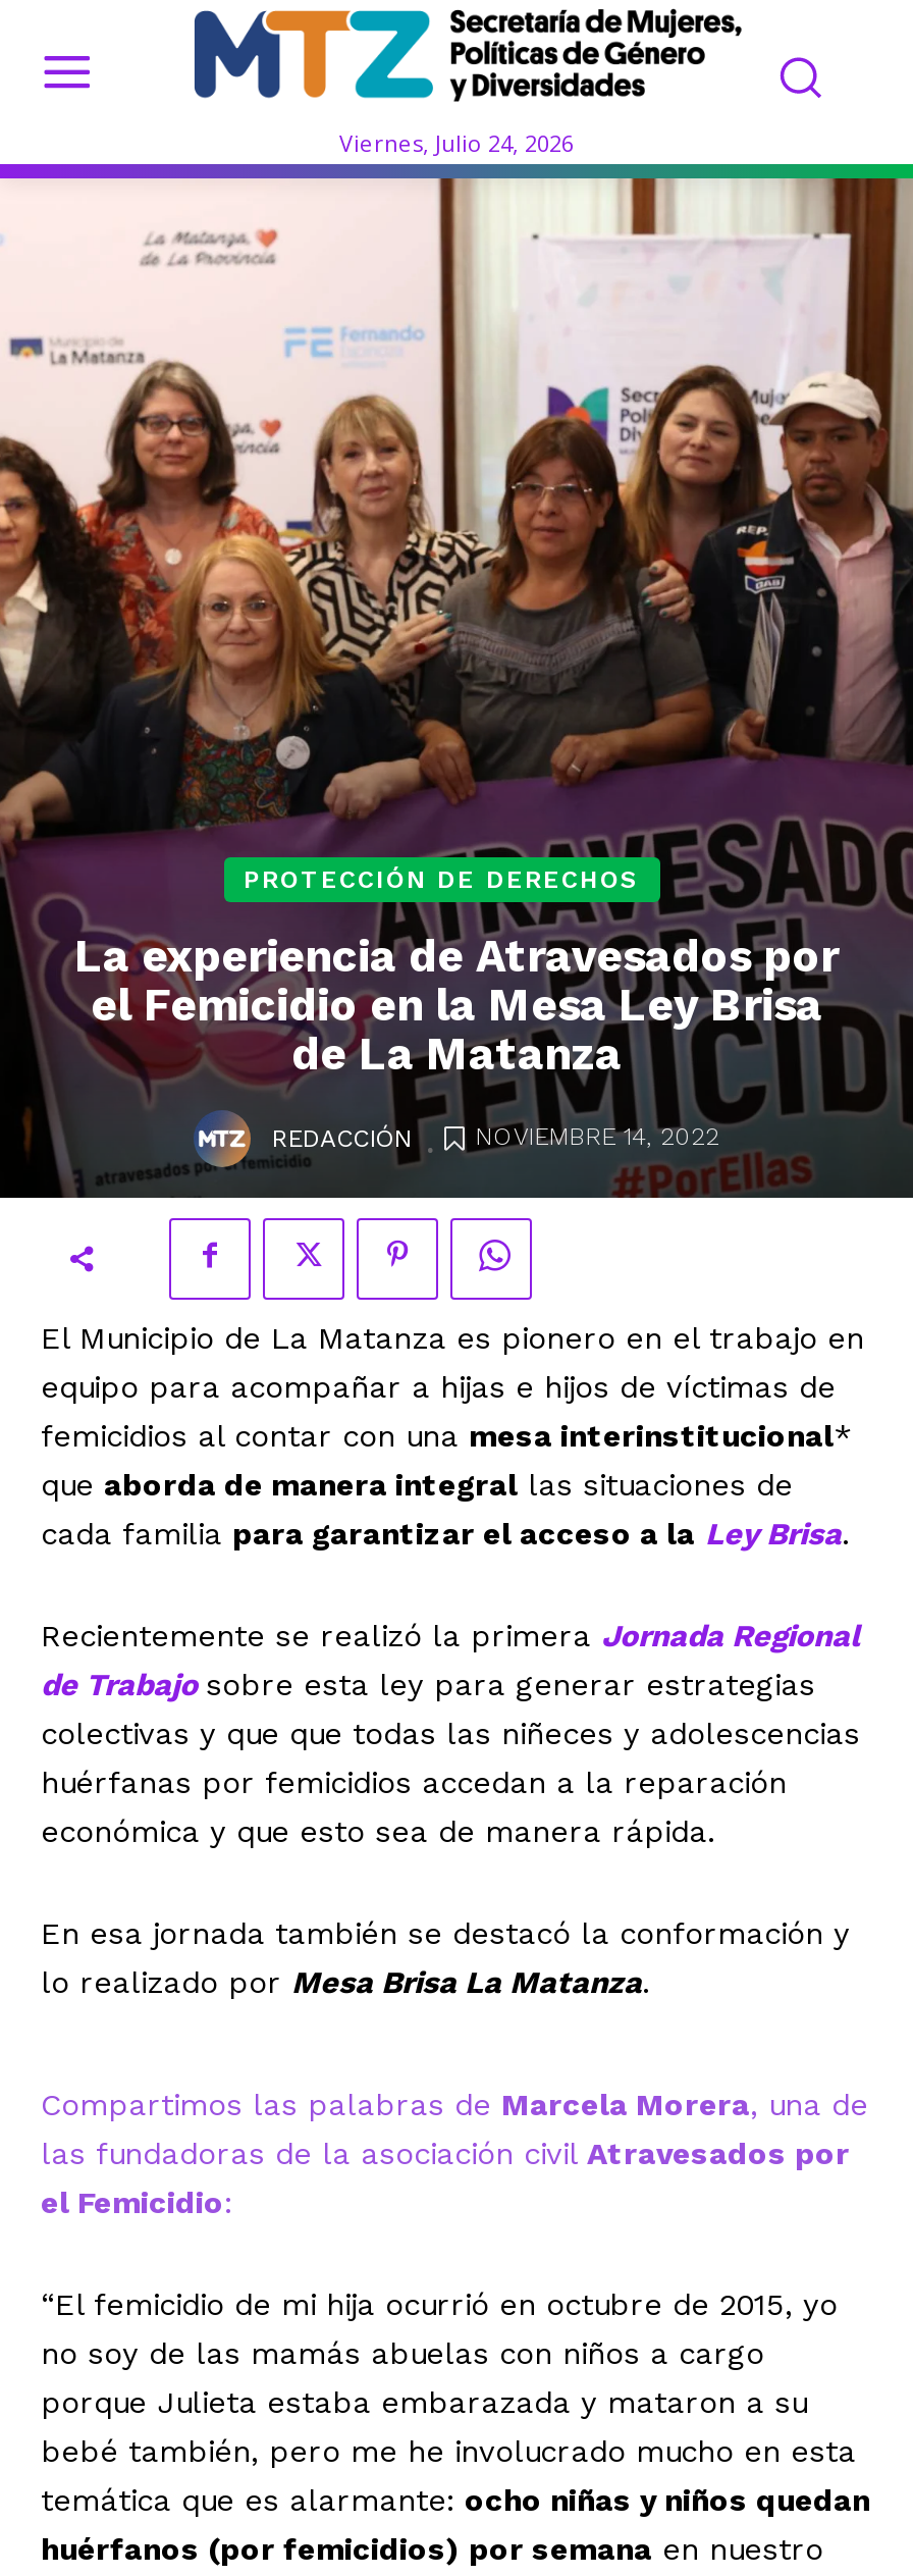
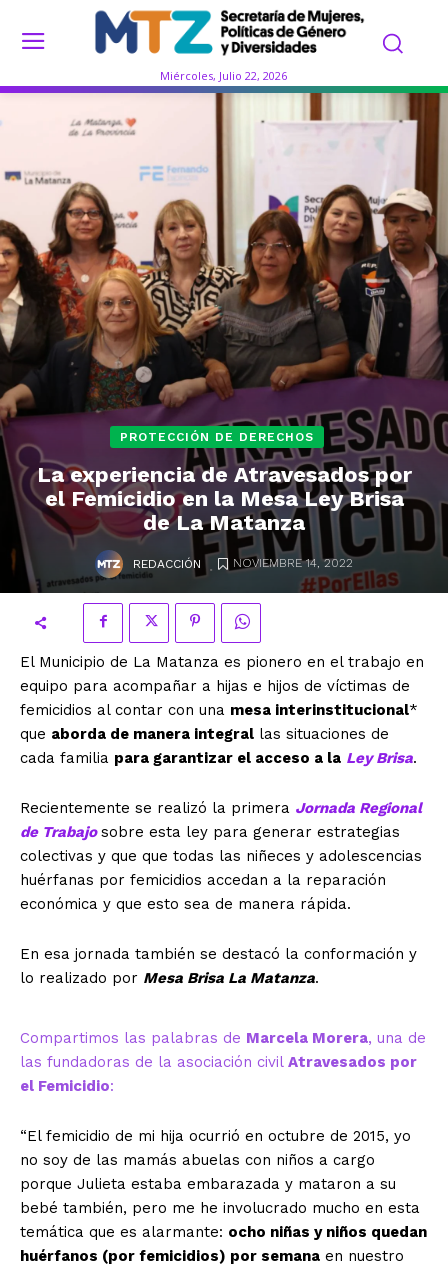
- Viernes, Julio 24, 2026
+ Miércoles, Julio 22, 2026
